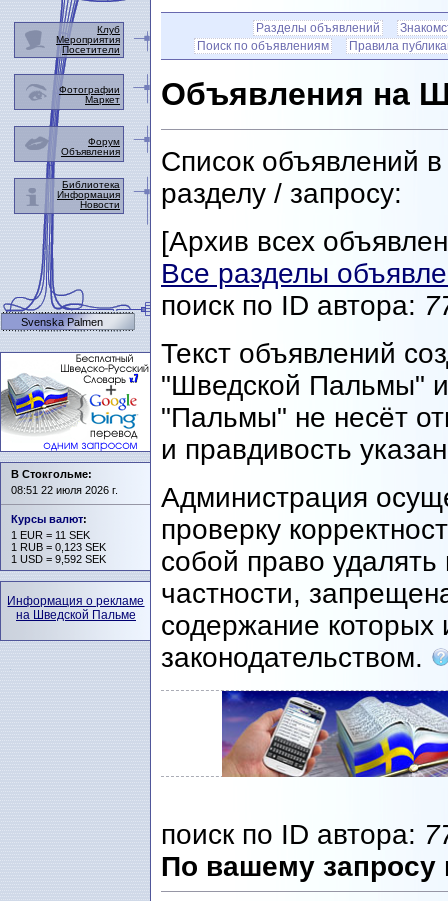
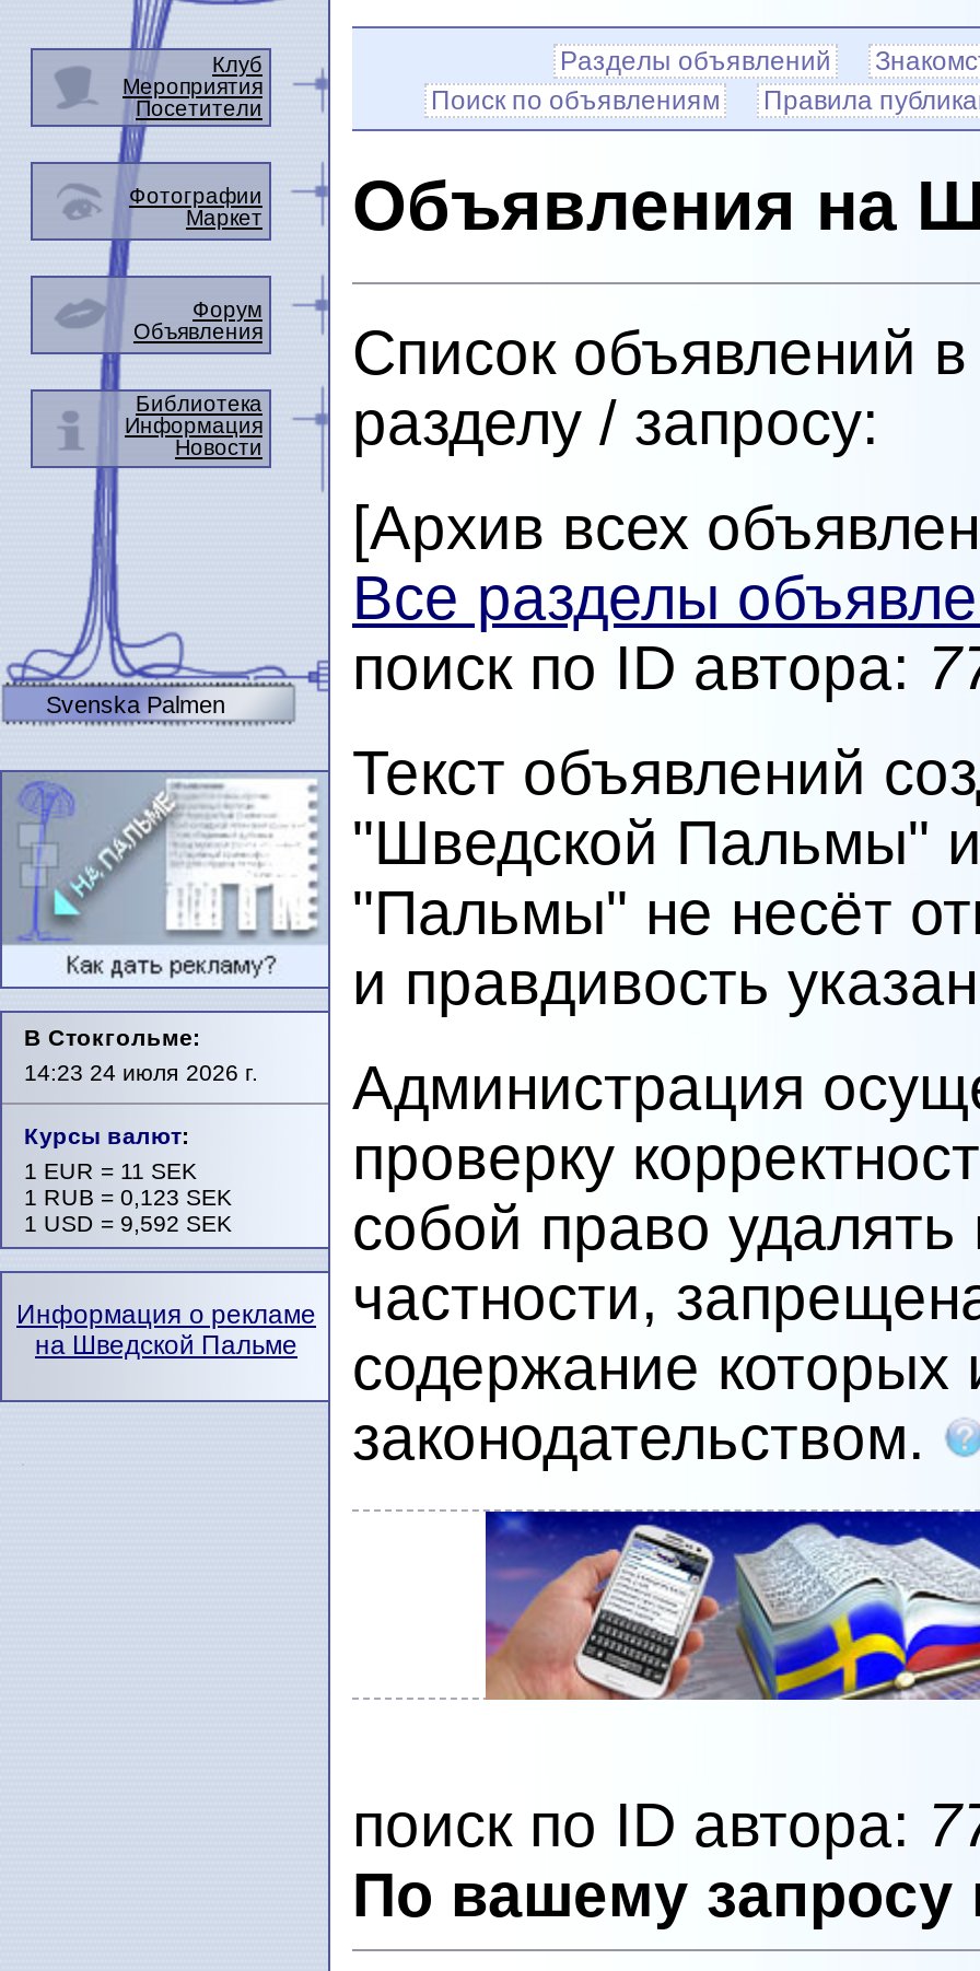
- [image]
- 08:51 22 июля 2026 г.
+ [image]
+ 14:23 24 июля 2026 г.
